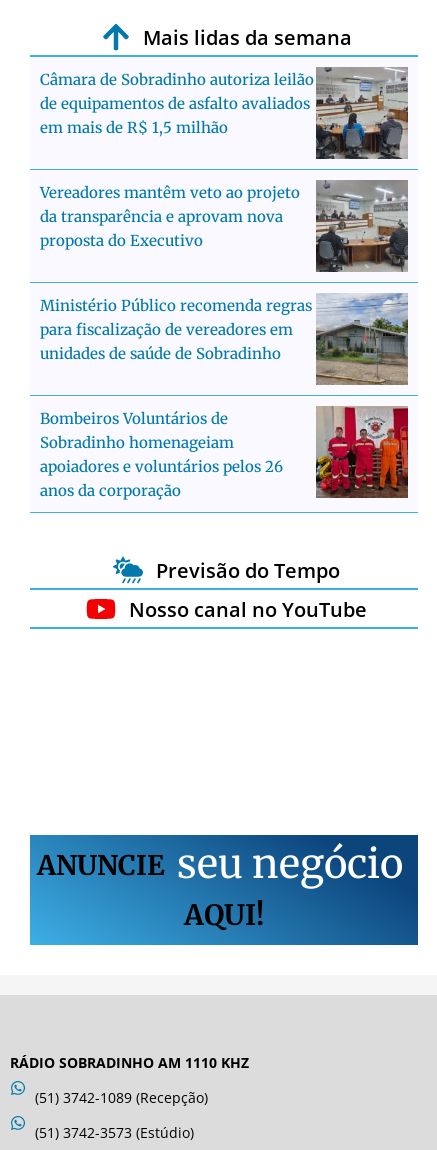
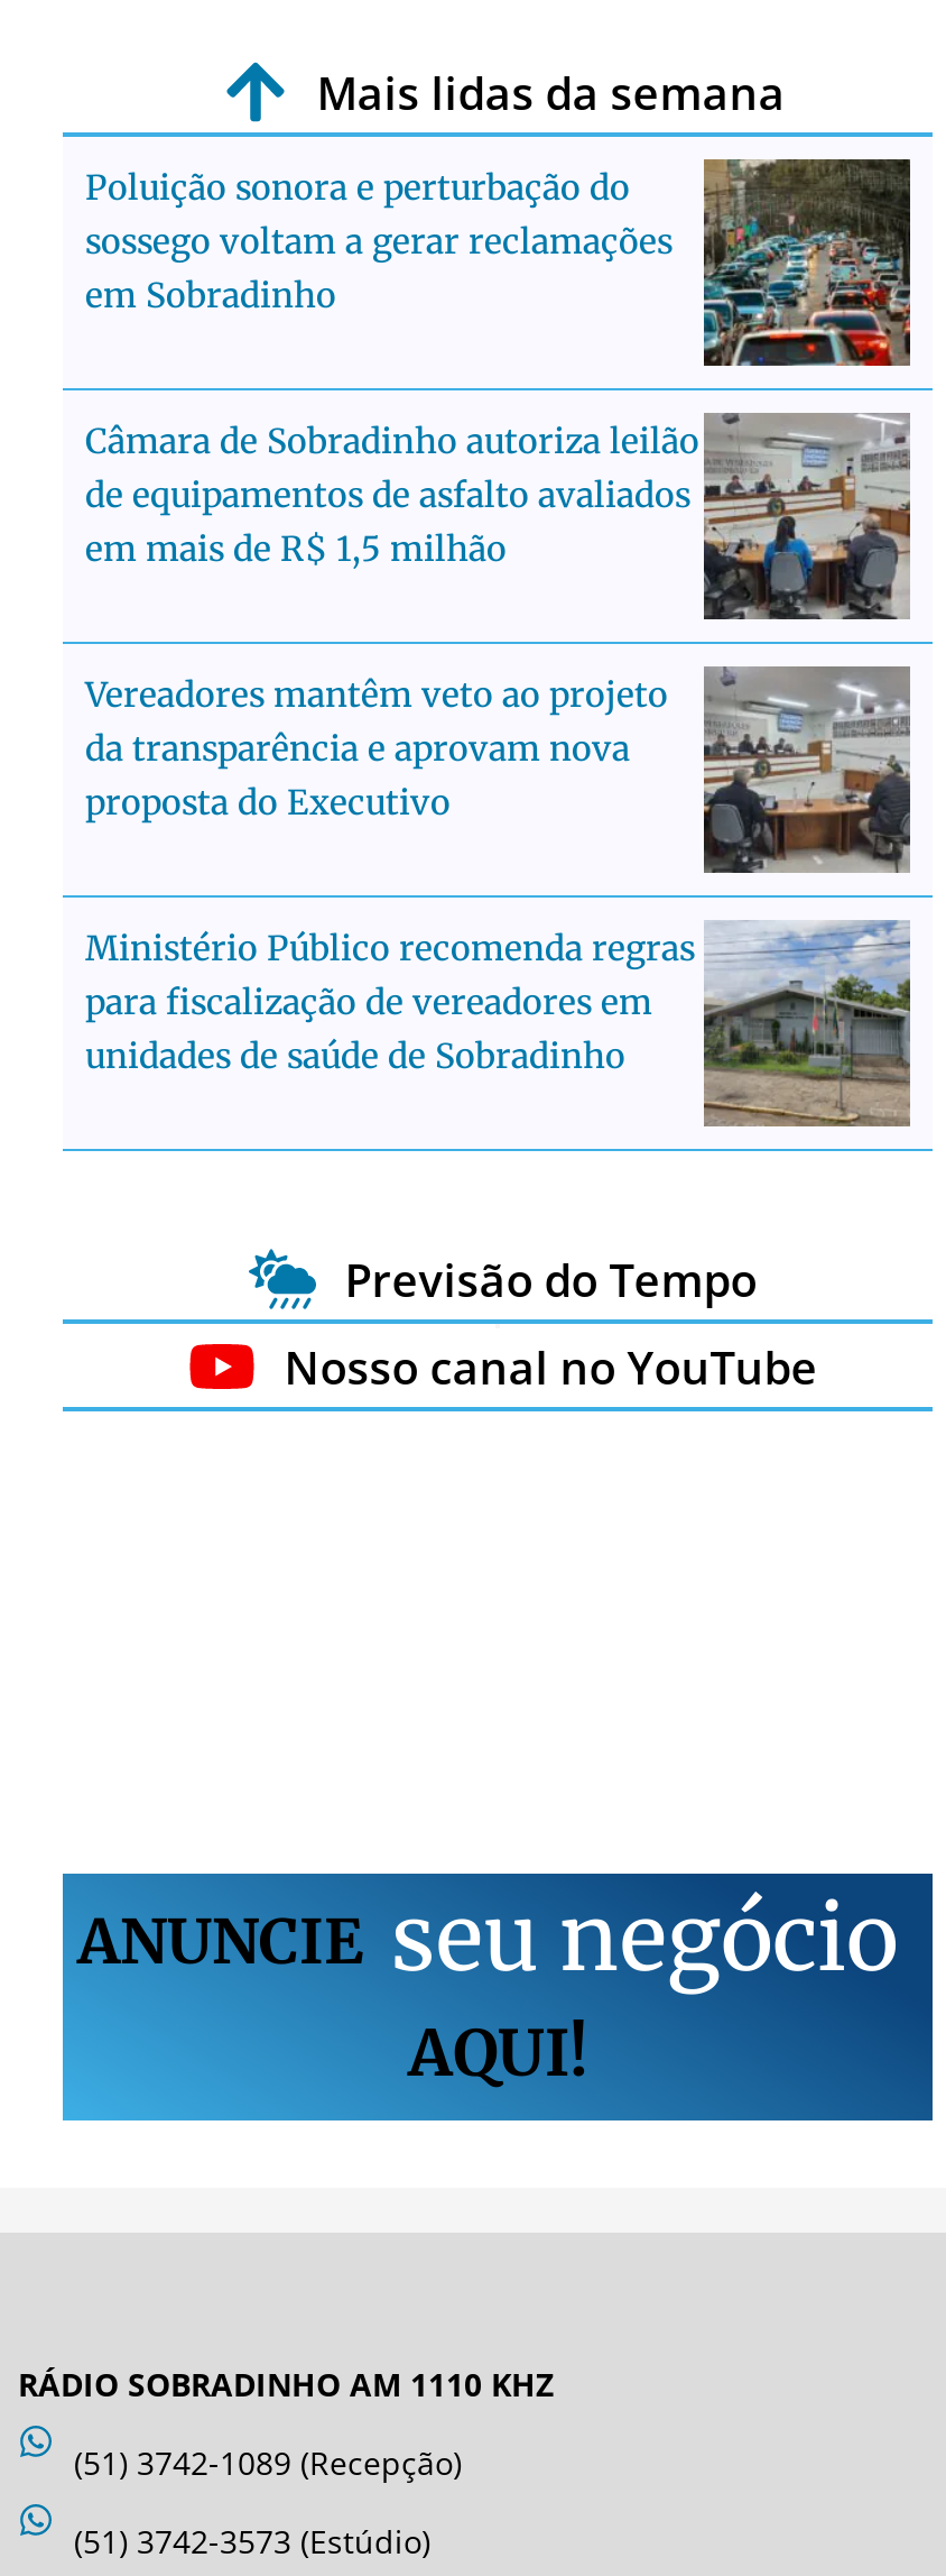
+ [image]
+ Poluição sonora e perturbação do
+ sossego voltam a gerar reclamações
+ em Sobradinho

moved down: [image] | Câmara de Sobradinho autoriza leilão | de equipamentos de asfalto avaliados | ... | para fiscalização de vereadores em | unidades de saúde de Sobradinho

- [image]
- Bombeiros Voluntários de
- Sobradinho homenageiam
- apoiadores e voluntários pelos 26
- anos da corporação
